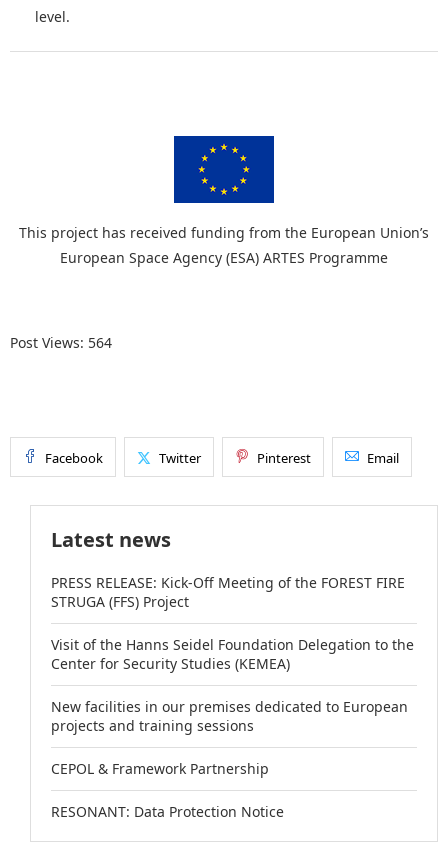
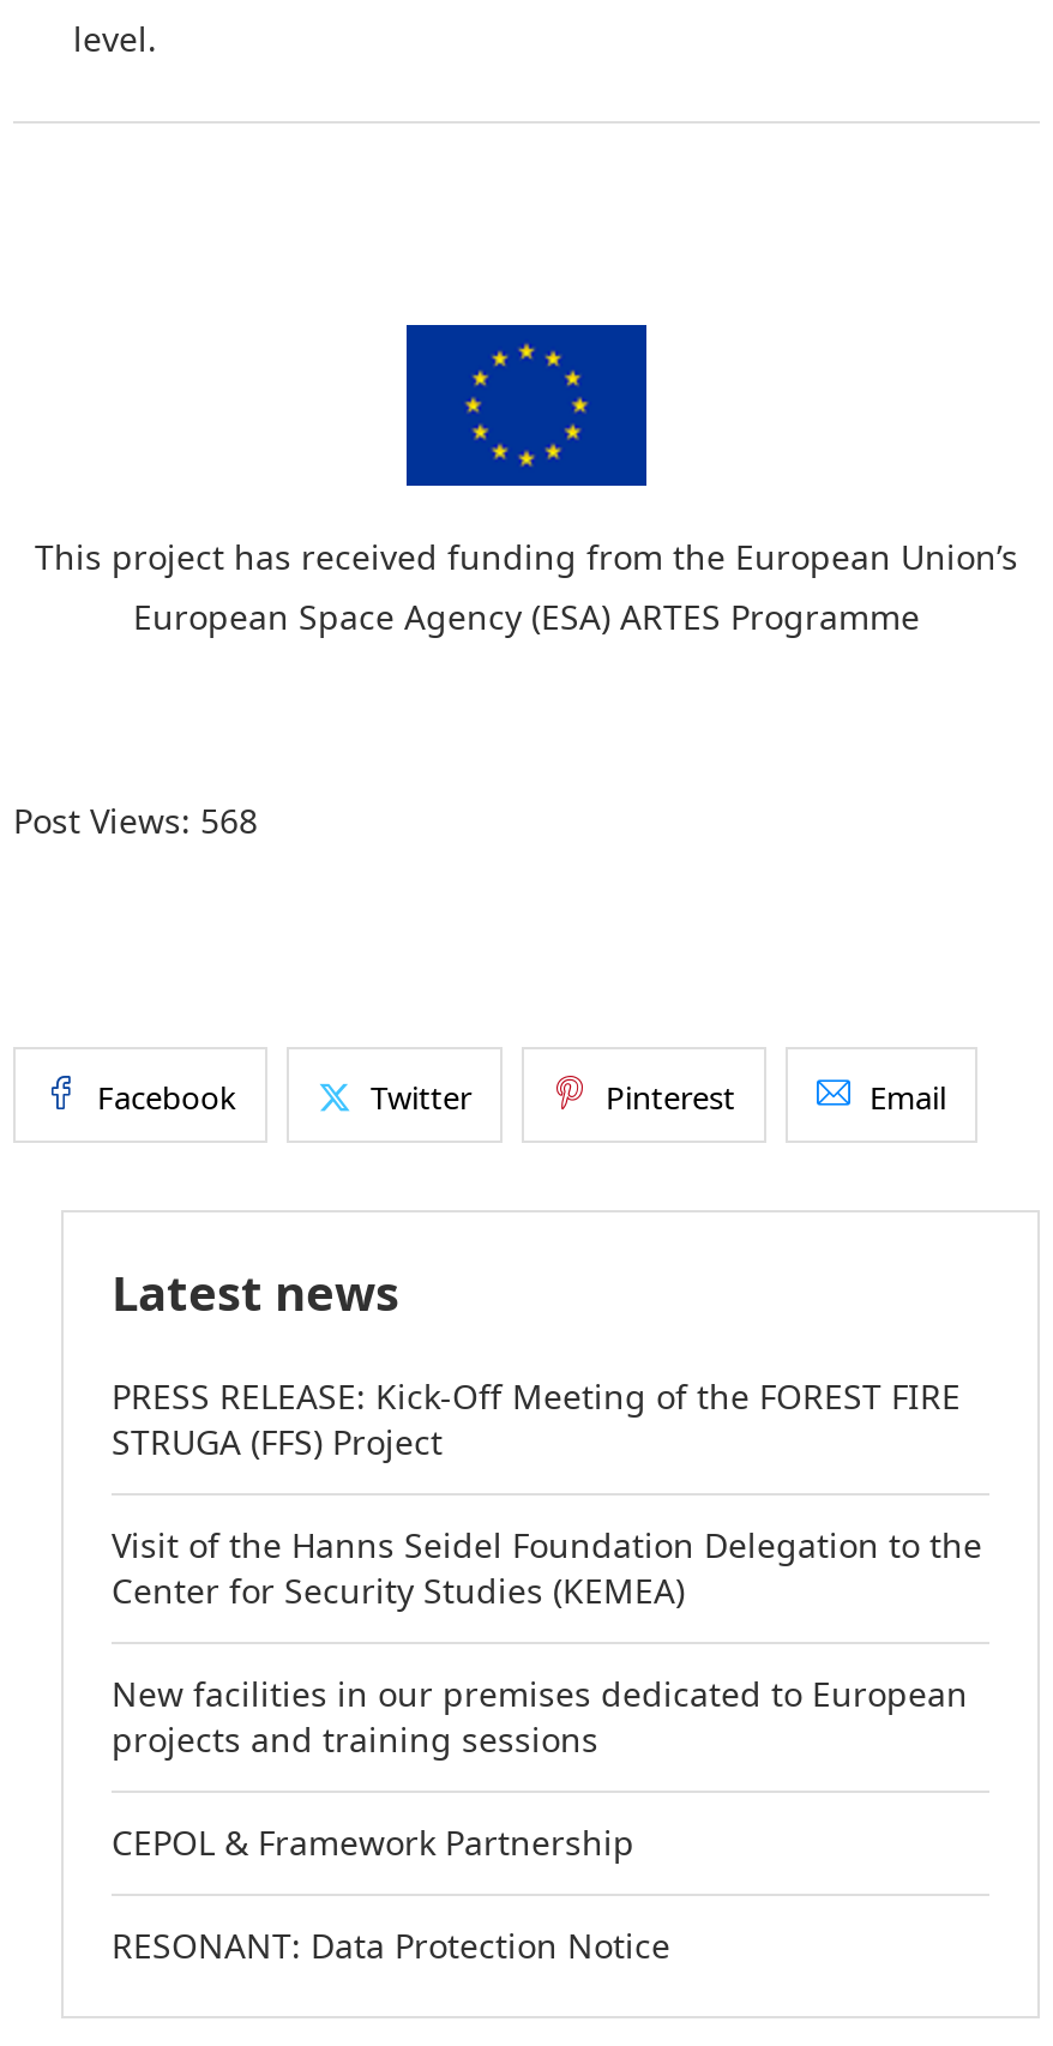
- Post Views: 564
+ Post Views: 568
